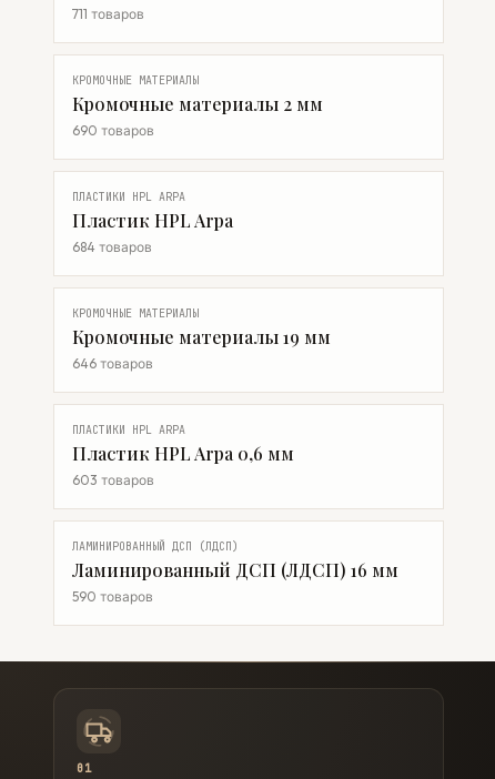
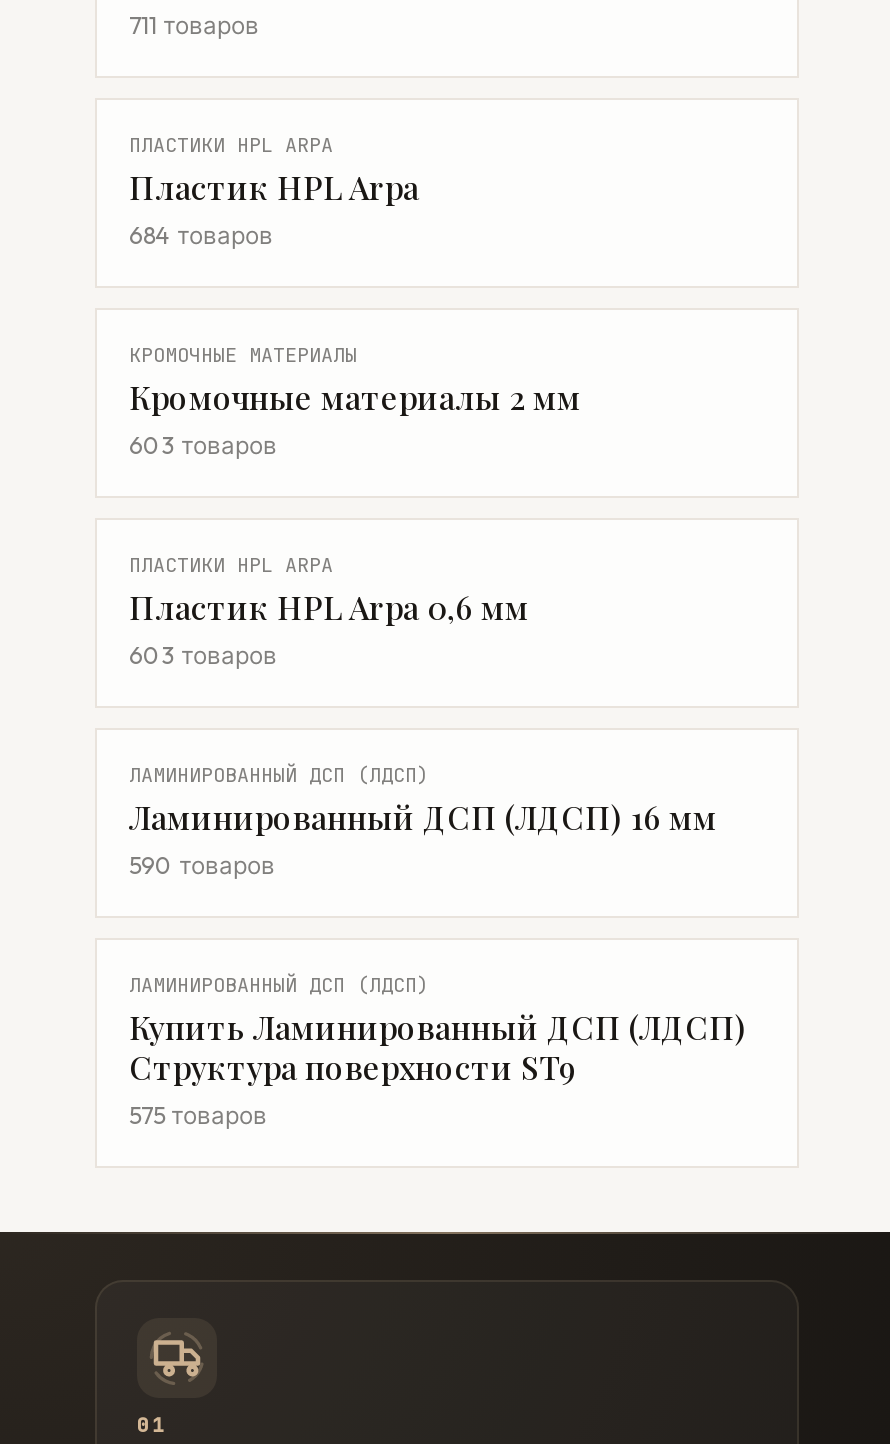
- КРОМОЧНЫЕ МАТЕРИАЛЫ
- 690 товаров

moved down: Кромочные материалы 2 мм

moved up: ПЛАСТИКИ HPL ARPA | 684 товаров | КРОМОЧНЫЕ МАТЕРИАЛЫ

- Кромочные материалы 19 мм

- 646 товаров
+ 603 товаров

moved up: ПЛАСТИКИ HPL ARPA | 603 товаров | ЛАМИНИРОВАННЫЙ ДСП (ЛДСП) | Ламинированный ДСП (ЛДСП) 16 мм | 590 товаров

+ ЛАМИНИРОВАННЫЙ ДСП (ЛДСП)
+ Купить Ламинированный ДСП (ЛДСП)
+ Структура поверхности ST9
+ 575 товаров
